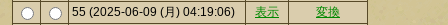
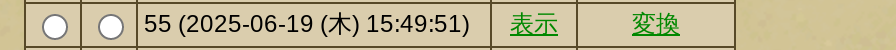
- 55 (2025-06-09 (月) 04:19:06) 表示
+ 55 (2025-06-19 (木) 15:49:51) 表示
